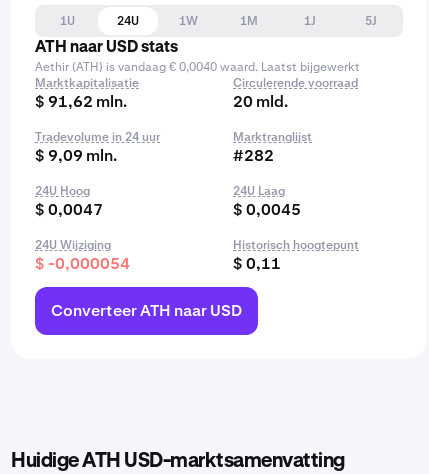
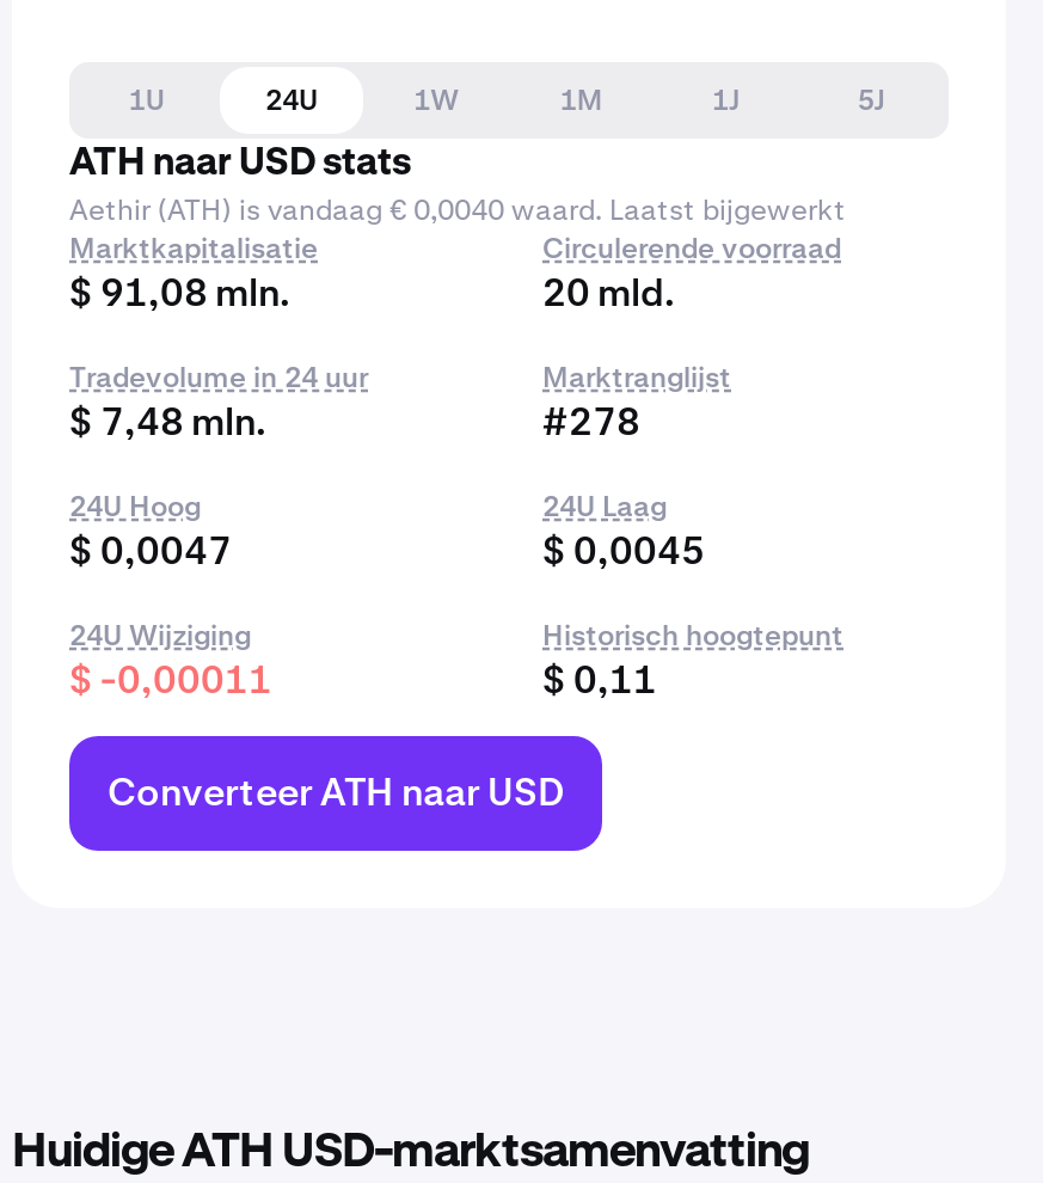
- $ 91,62 mln.
+ $ 91,08 mln.

- $ 9,09 mln.
+ $ 7,48 mln.

- #282
+ #278

- $ -0,000054
+ $ -0,00011
